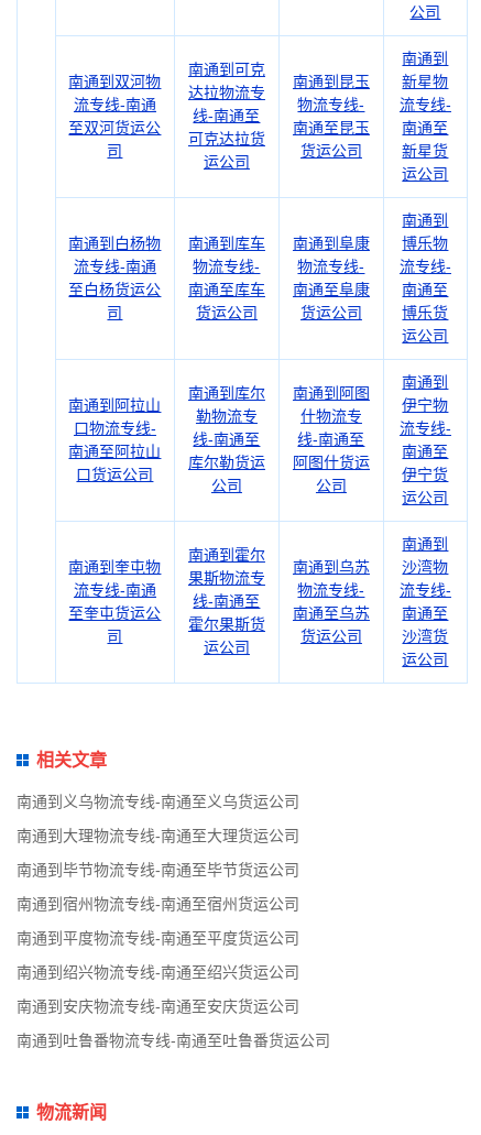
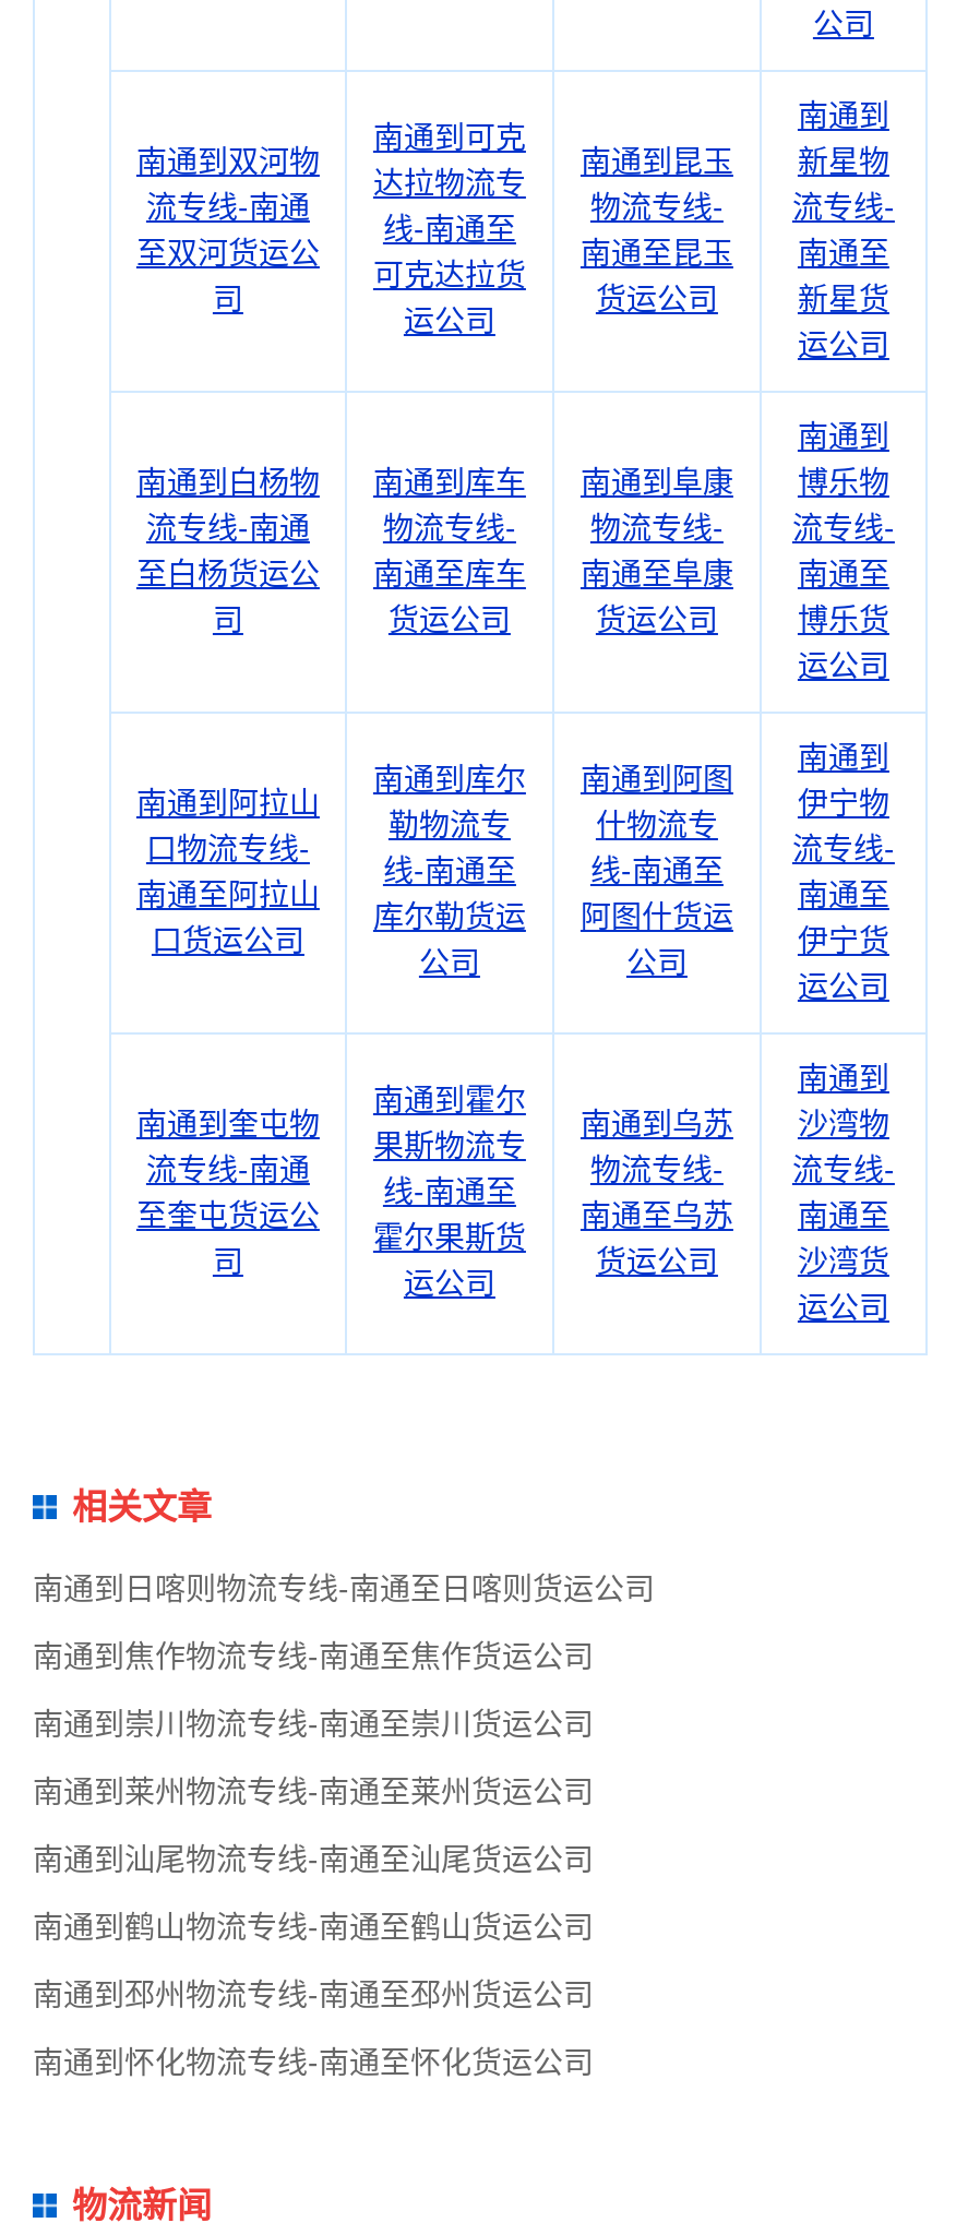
- 南通到义乌物流专线-南通至义乌货运公司
+ 南通到日喀则物流专线-南通至日喀则货运公司

- 南通到大理物流专线-南通至大理货运公司
+ 南通到焦作物流专线-南通至焦作货运公司

- 南通到毕节物流专线-南通至毕节货运公司
+ 南通到崇川物流专线-南通至崇川货运公司

- 南通到宿州物流专线-南通至宿州货运公司
+ 南通到莱州物流专线-南通至莱州货运公司

- 南通到平度物流专线-南通至平度货运公司
+ 南通到汕尾物流专线-南通至汕尾货运公司

- 南通到绍兴物流专线-南通至绍兴货运公司
+ 南通到鹤山物流专线-南通至鹤山货运公司

- 南通到安庆物流专线-南通至安庆货运公司
+ 南通到邳州物流专线-南通至邳州货运公司

- 南通到吐鲁番物流专线-南通至吐鲁番货运公司
+ 南通到怀化物流专线-南通至怀化货运公司
